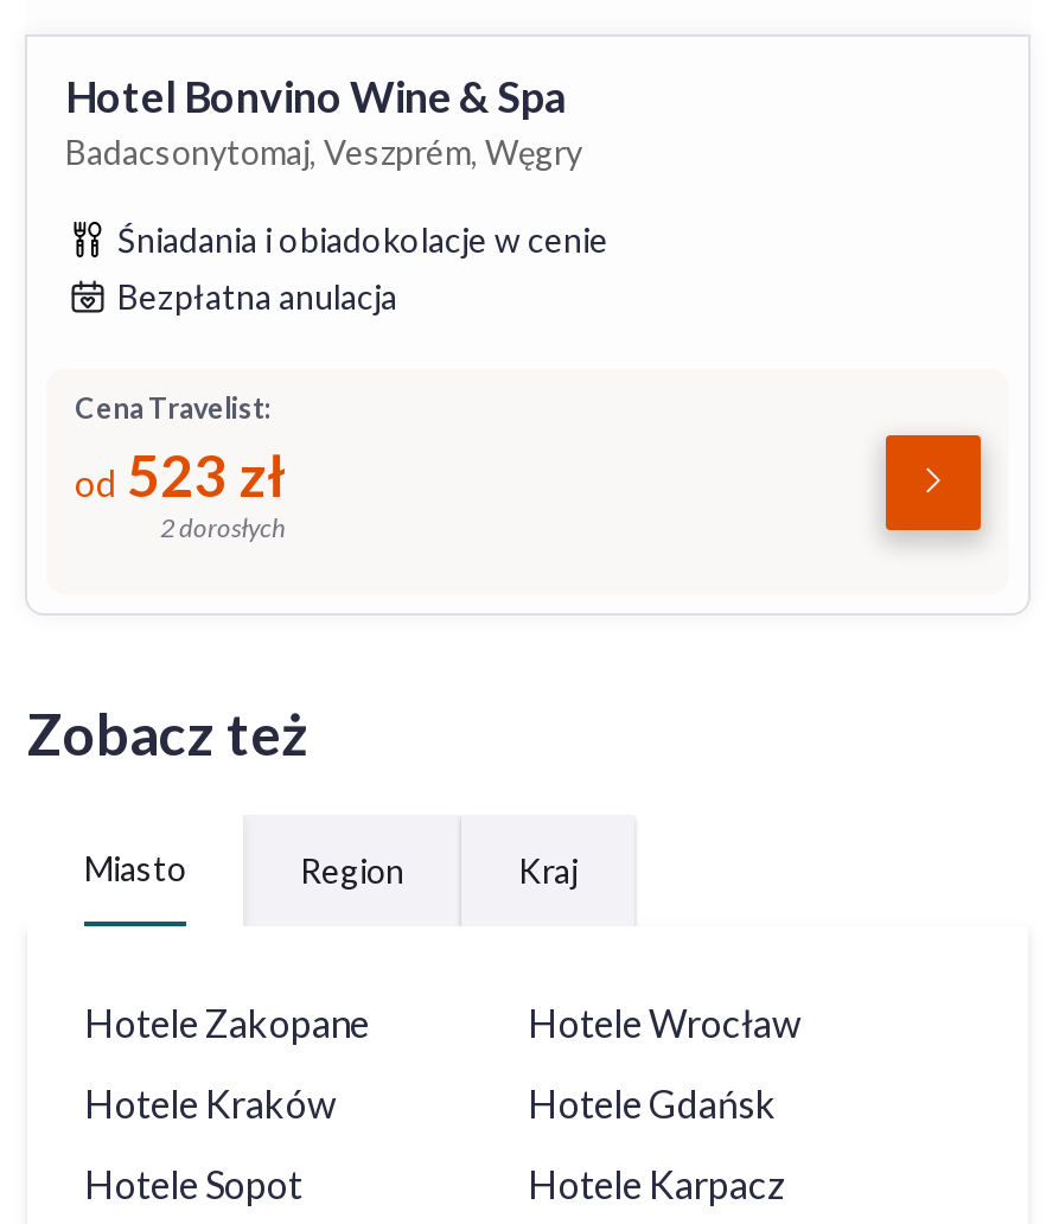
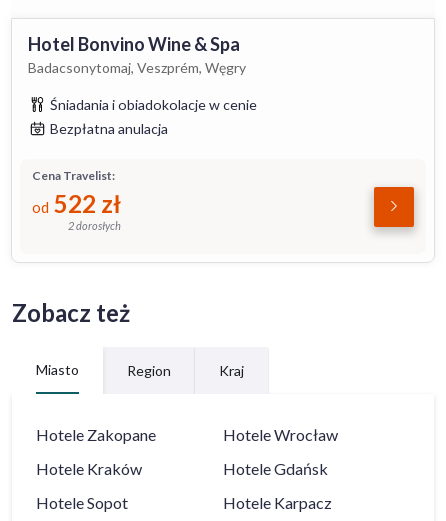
- od 523 zł
+ od 522 zł
